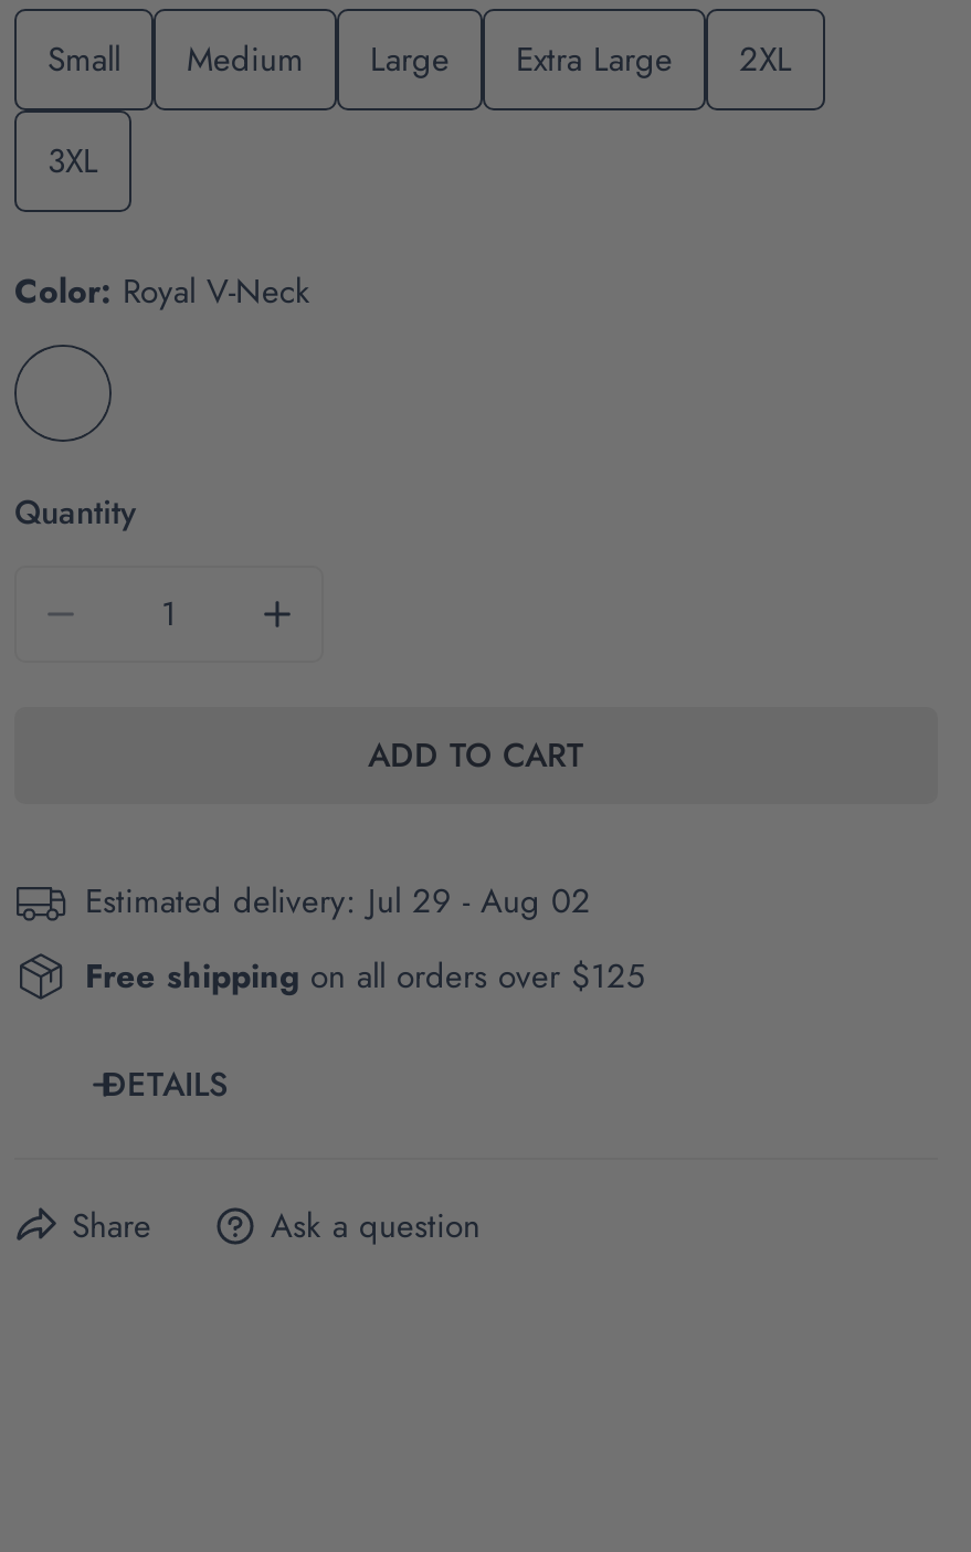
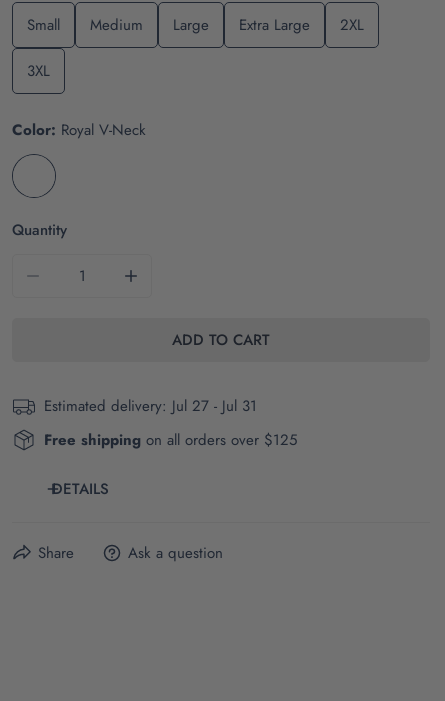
- Estimated delivery: Jul 29 - Aug 02
+ Estimated delivery: Jul 27 - Jul 31
